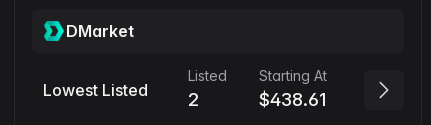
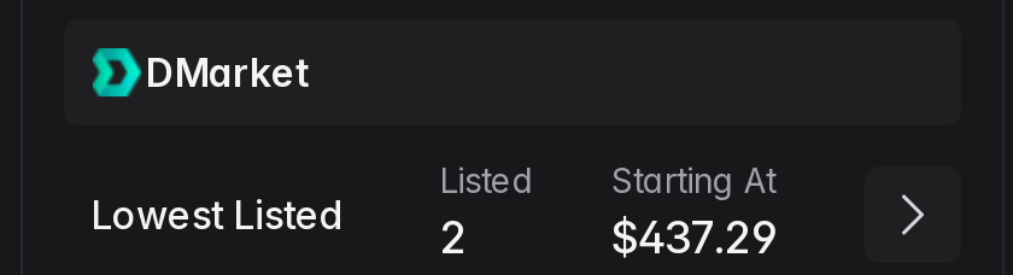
- $438.61
+ $437.29
